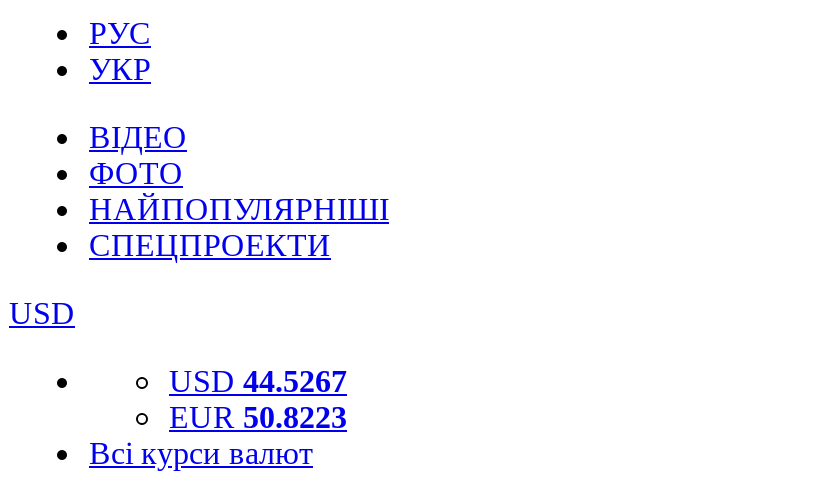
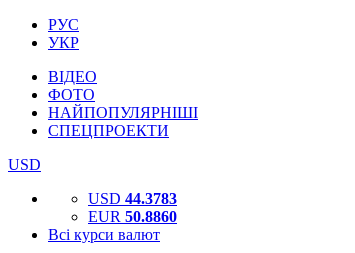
- USD 44.5267
+ USD 44.3783

- EUR 50.8223
+ EUR 50.8860
